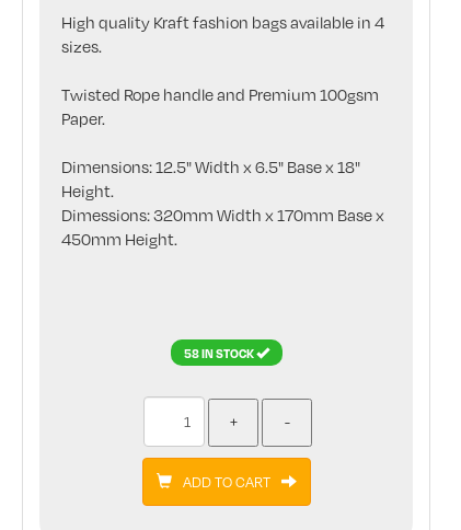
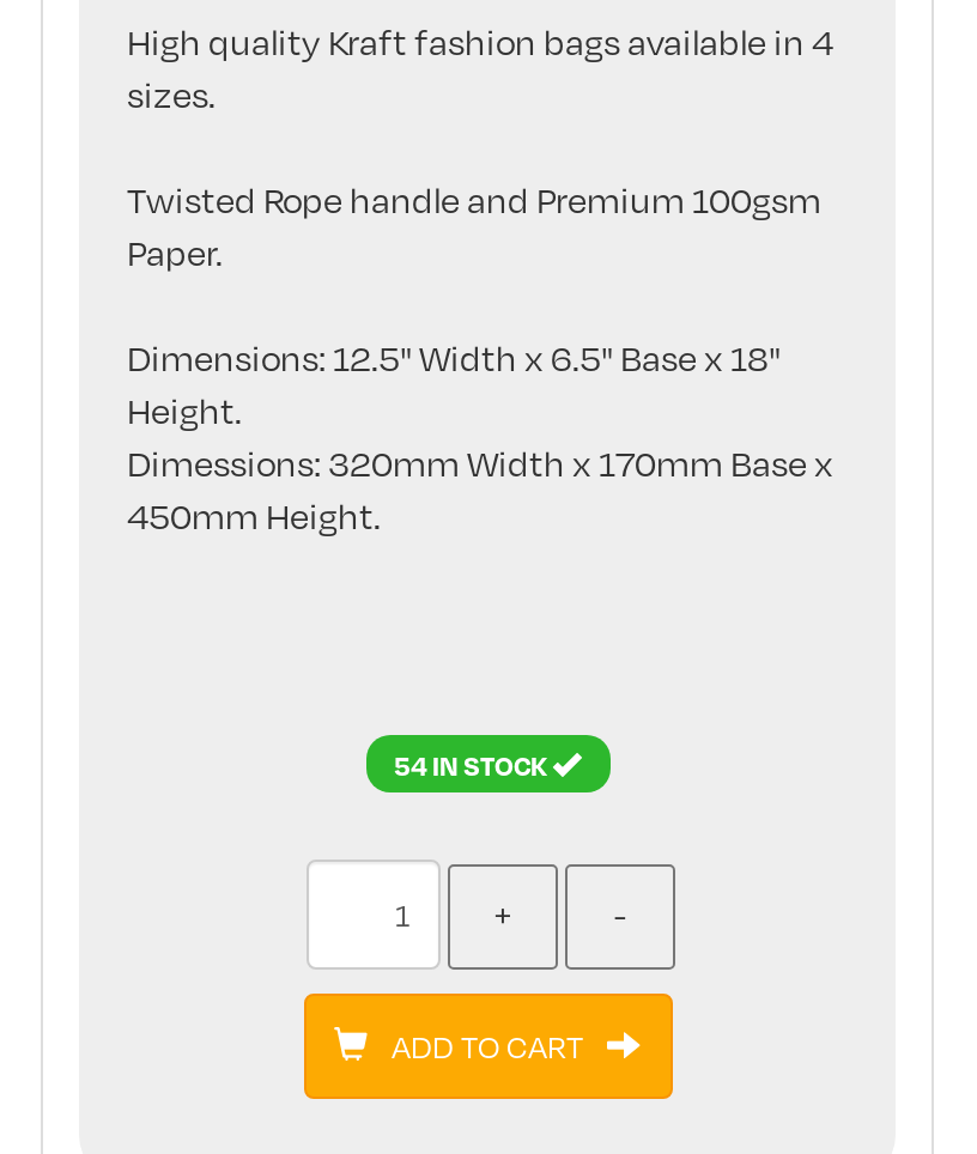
- 58 IN STOCK
+ 54 IN STOCK
